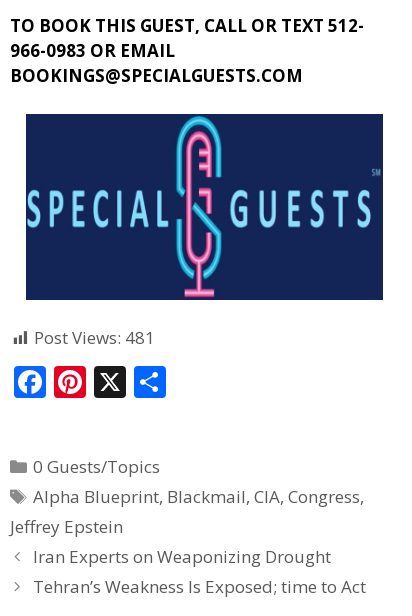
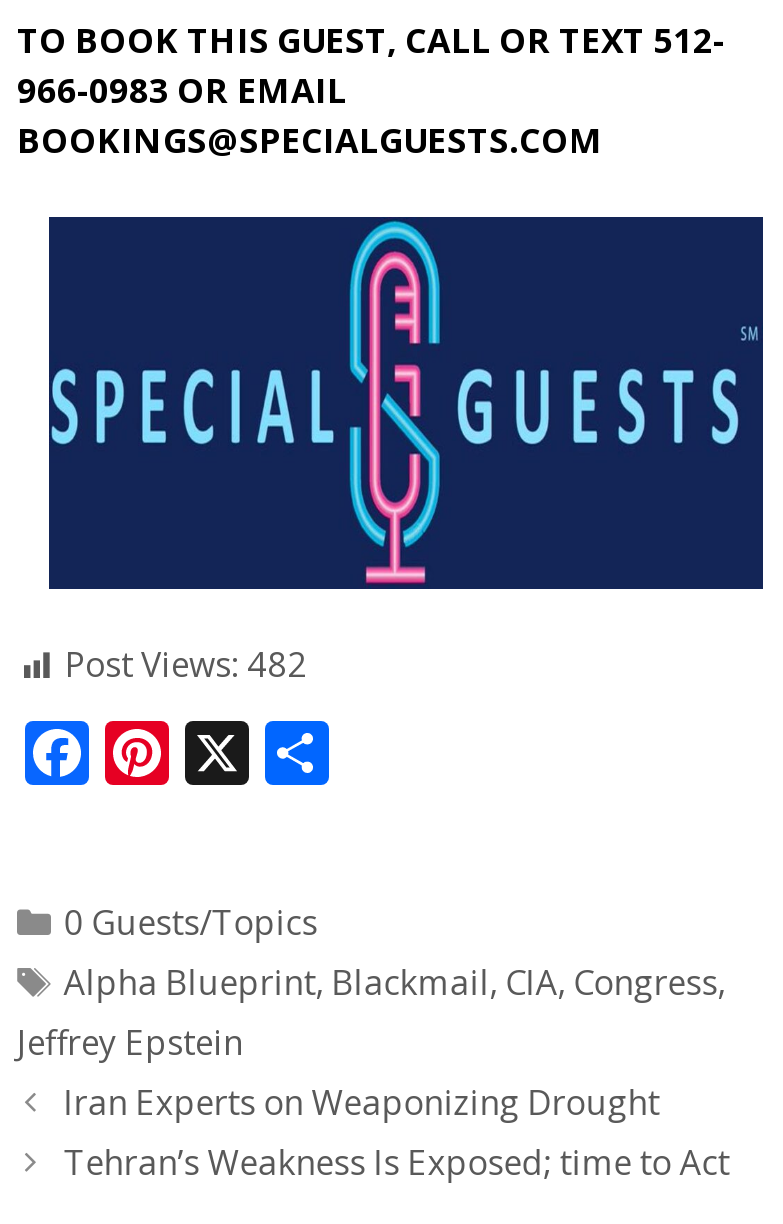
- Post Views: 481
+ Post Views: 482
